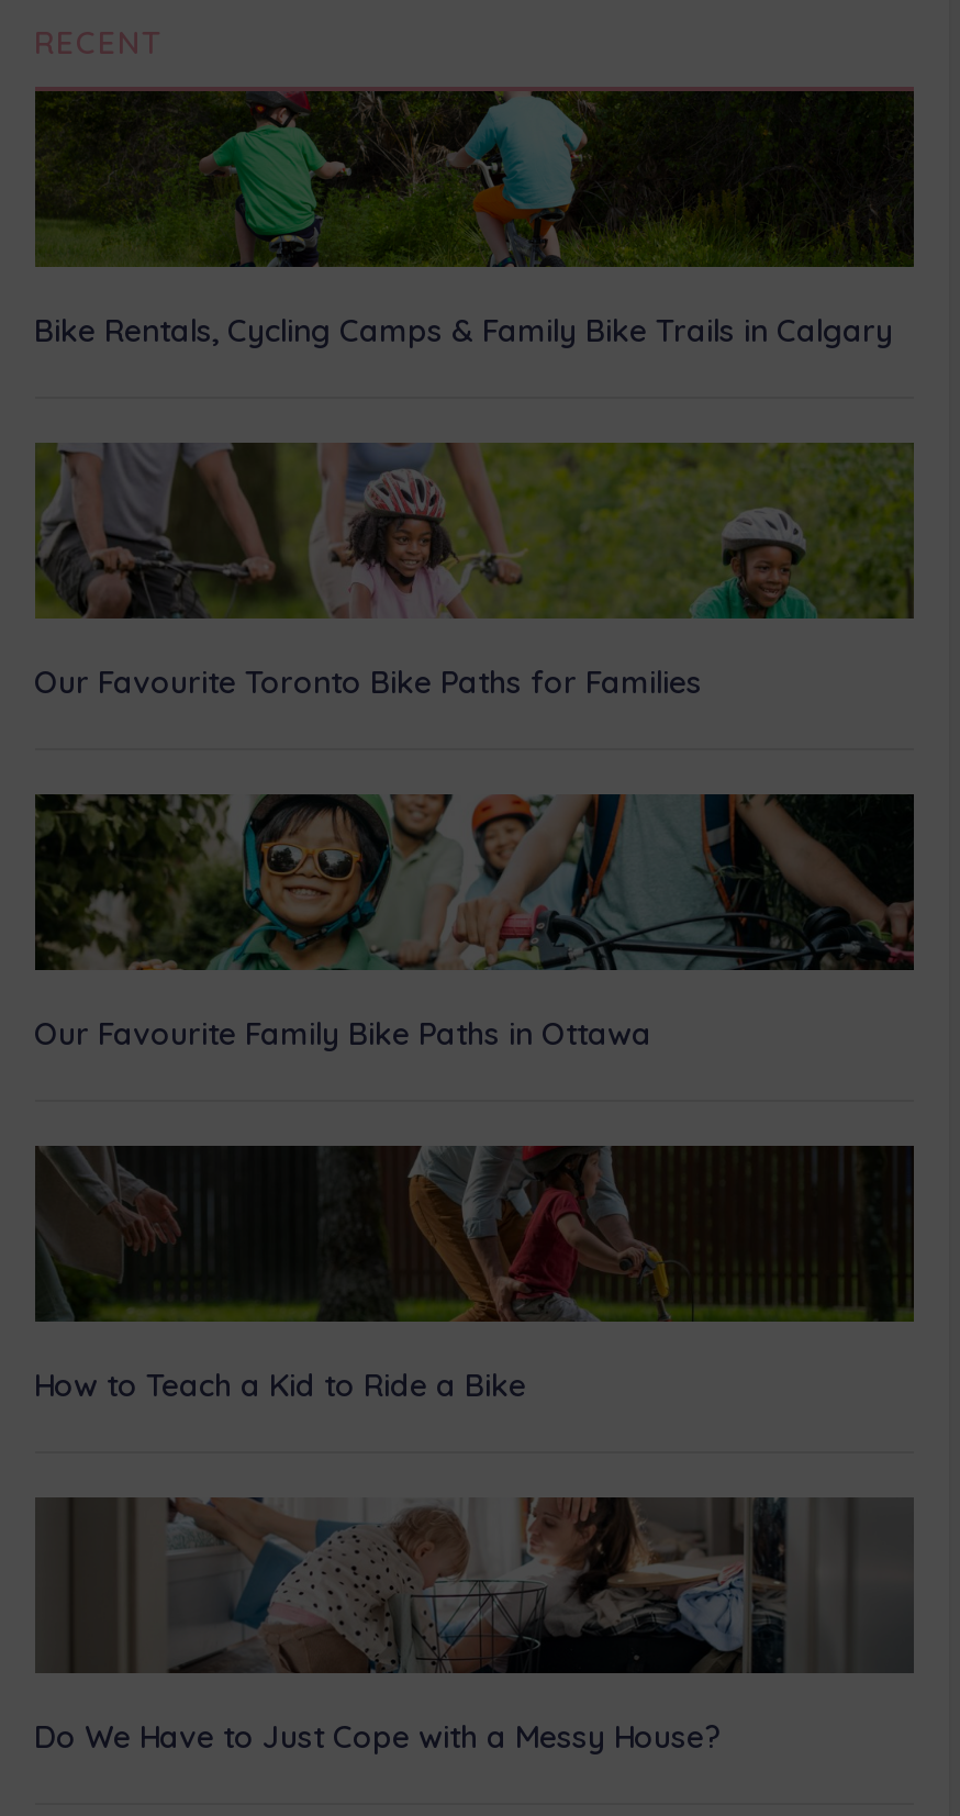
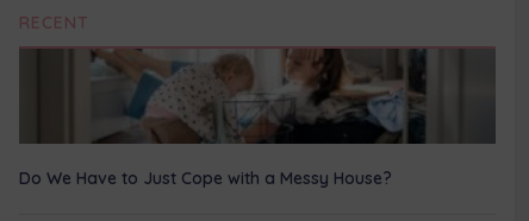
- [image]
- Bike Rentals, Cycling Camps & Family Bike Trails in Calgary

- [image]
- Our Favourite Toronto Bike Paths for Families

- [image]
- Our Favourite Family Bike Paths in Ottawa

- [image]
- How to Teach a Kid to Ride a Bike
